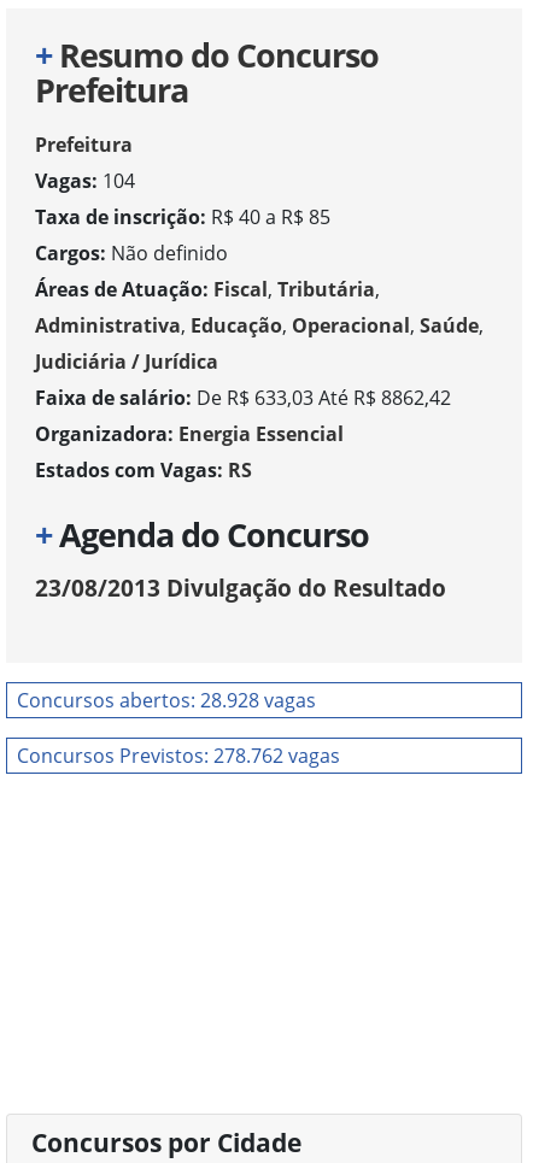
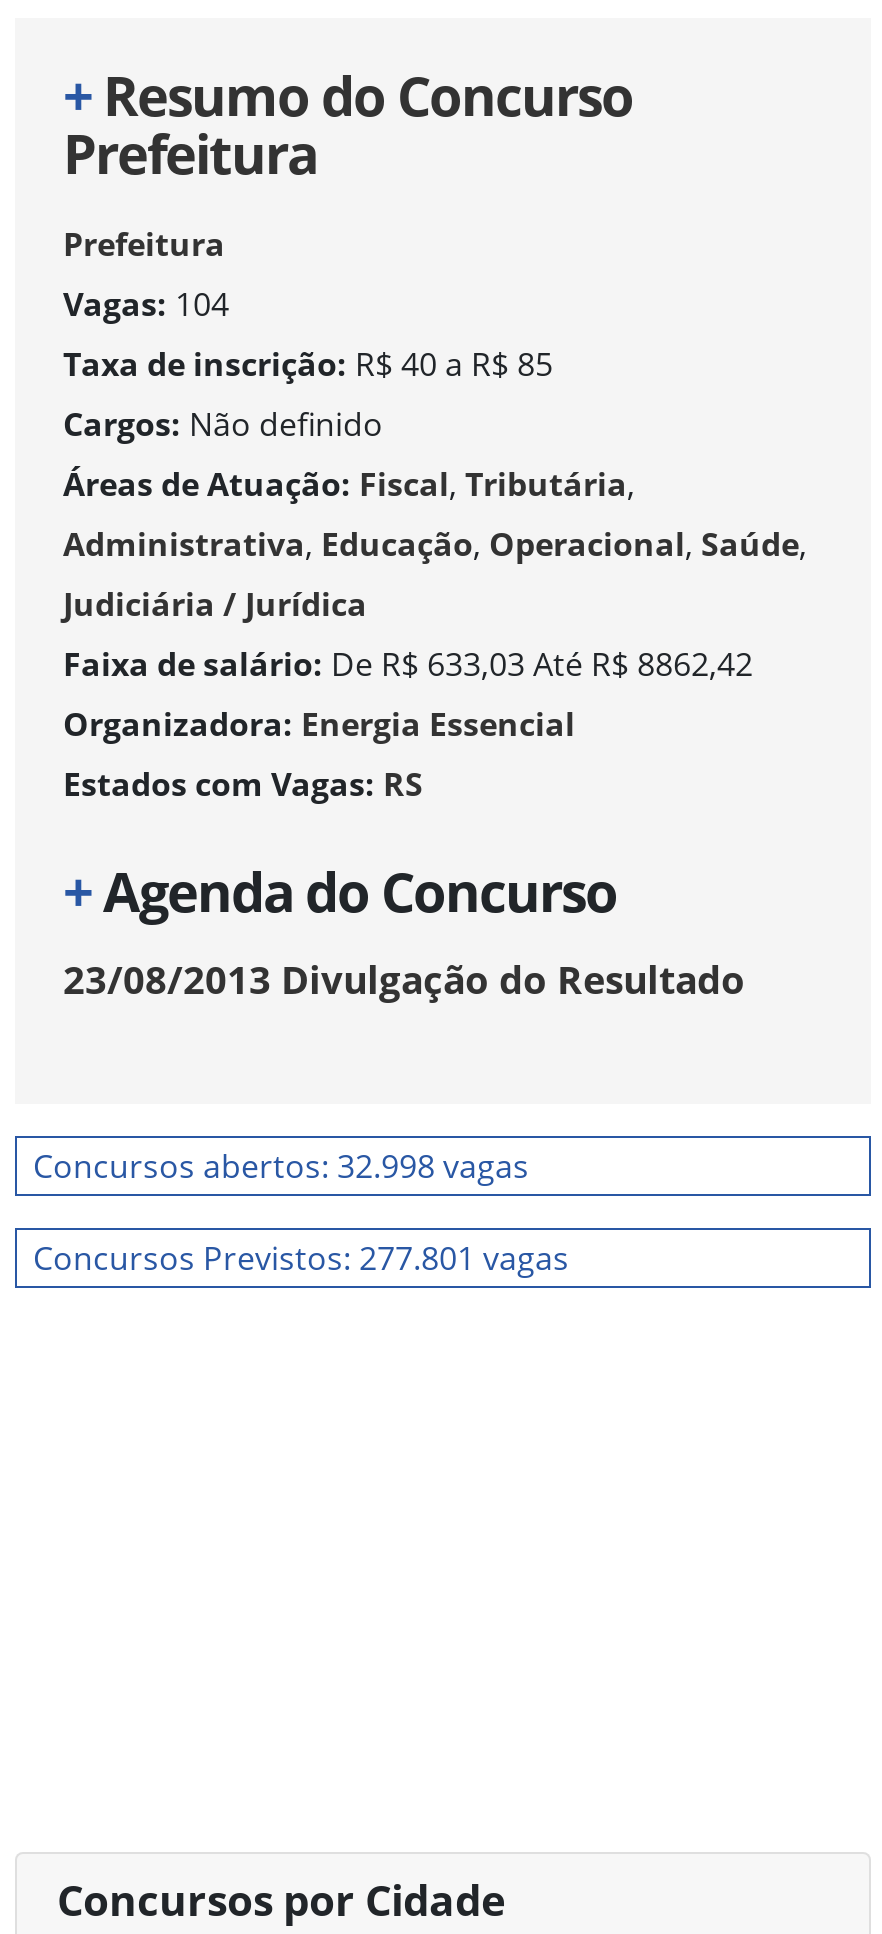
- Concursos abertos: 28.928 vagas
+ Concursos abertos: 32.998 vagas

- Concursos Previstos: 278.762 vagas
+ Concursos Previstos: 277.801 vagas
